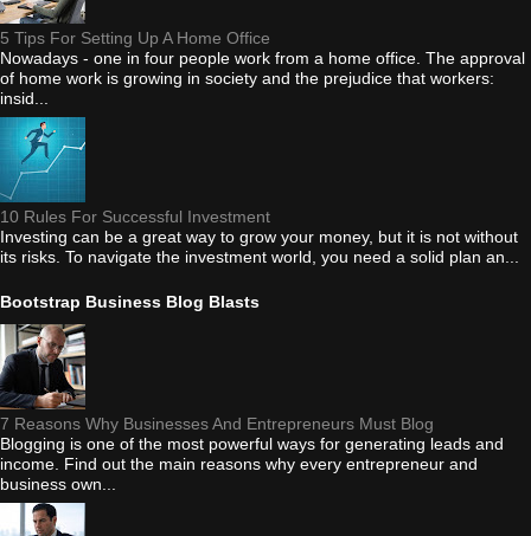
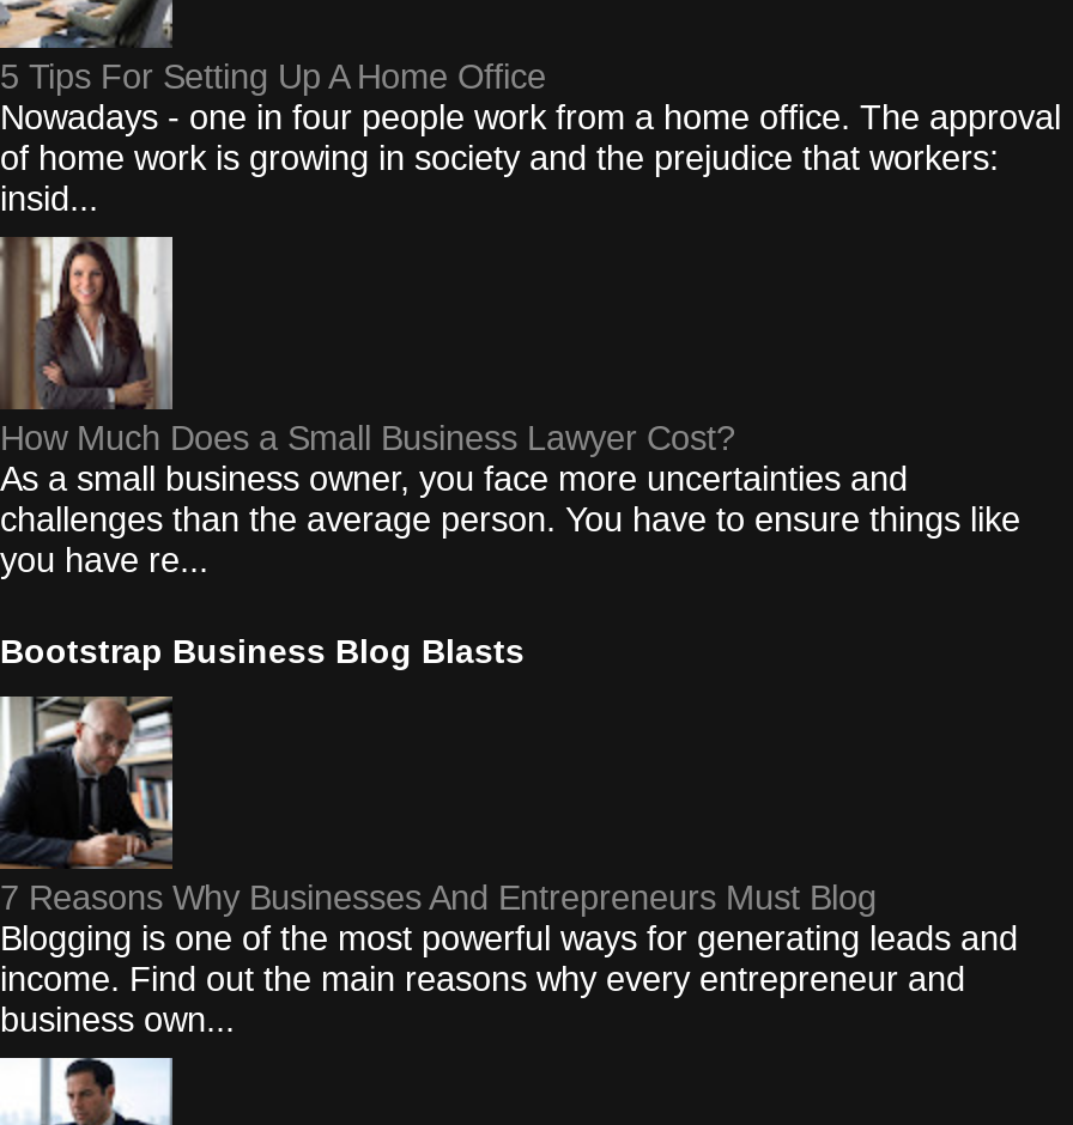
- [image]
- 10 Rules For Successful Investment
- Investing can be a great way to grow your money, but it is not without
- its risks. To navigate the investment world, you need a solid plan an...
+ [image]
+ How Much Does a Small Business Lawyer Cost?
+ As a small business owner, you face more uncertainties and
+ challenges than the average person. You have to ensure things like
+ you have re...
